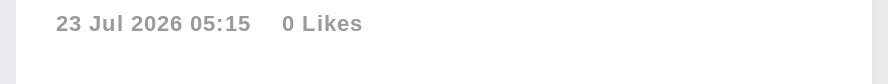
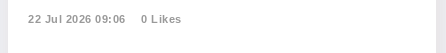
- 23 Jul 2026 05:15 0 Likes
+ 22 Jul 2026 09:06 0 Likes
